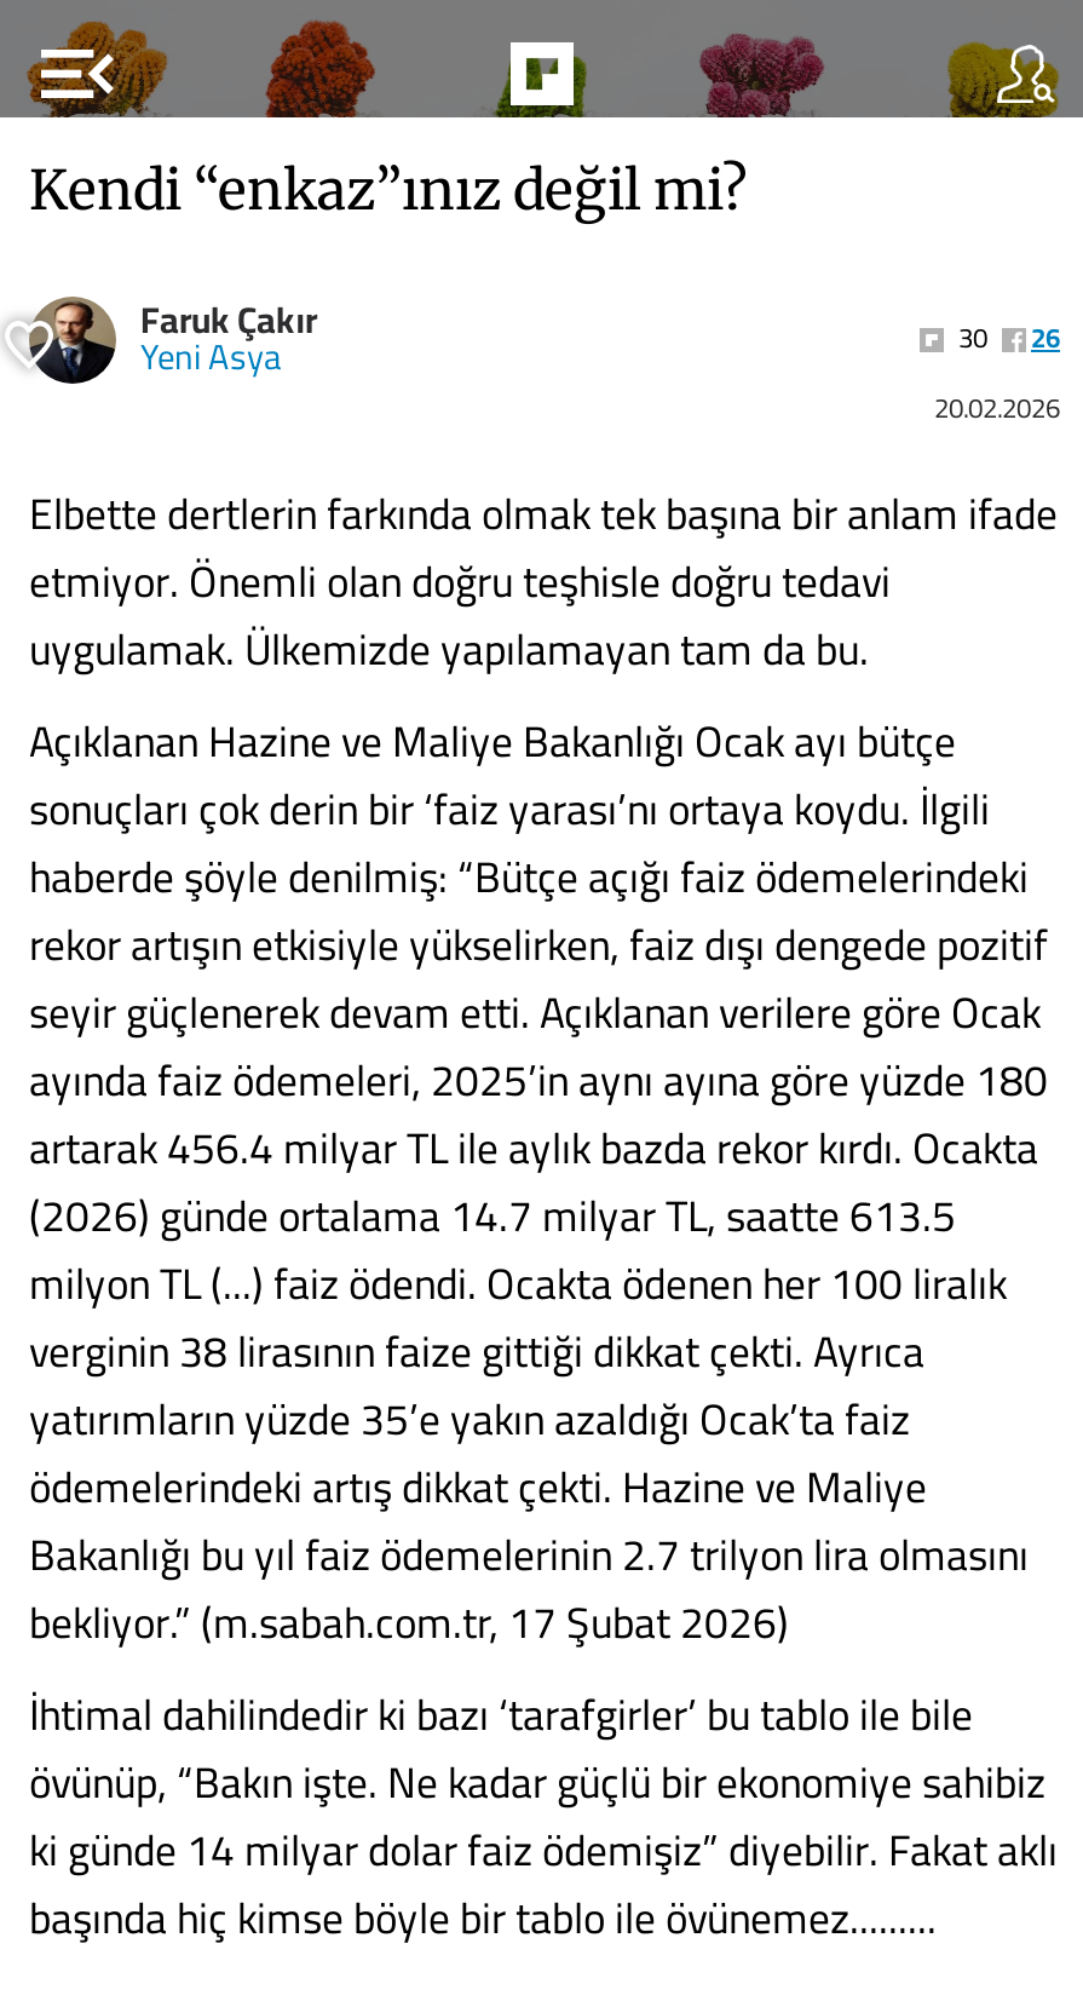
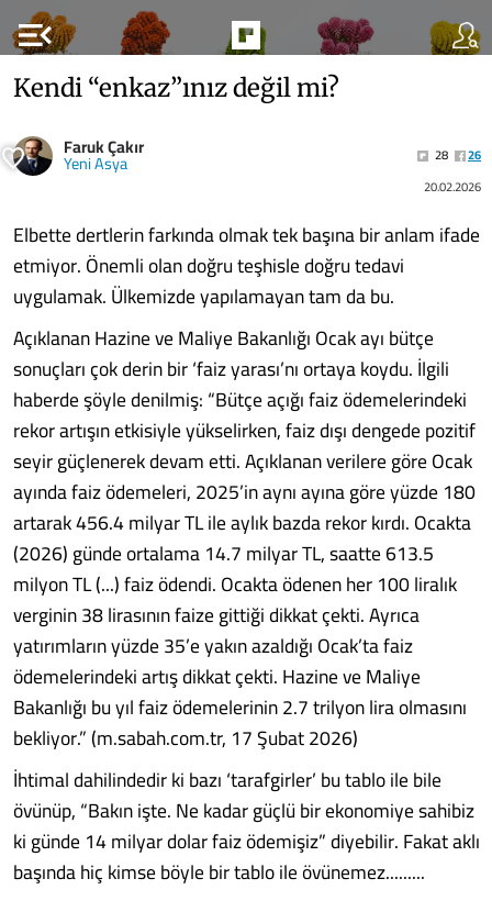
- 30 26
+ 28 26
